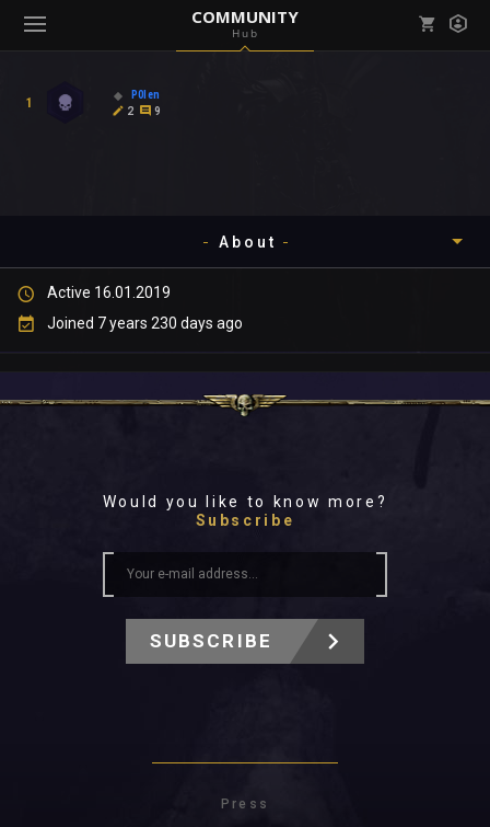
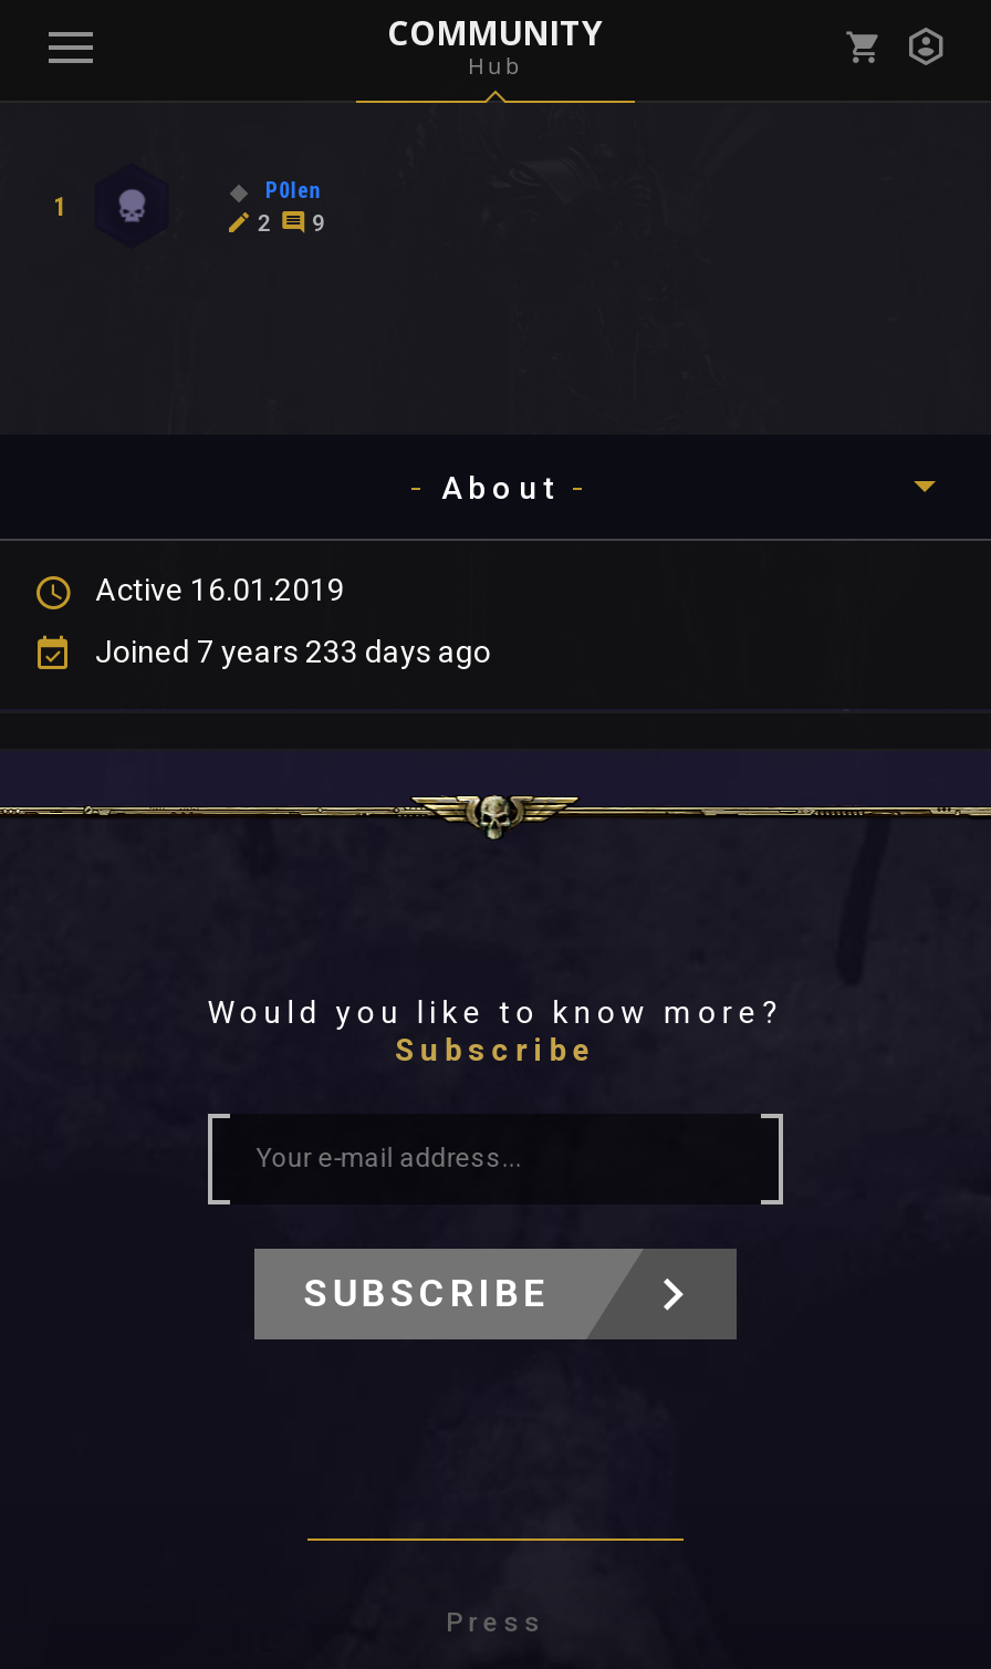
- Joined 7 years 230 days ago
+ Joined 7 years 233 days ago
